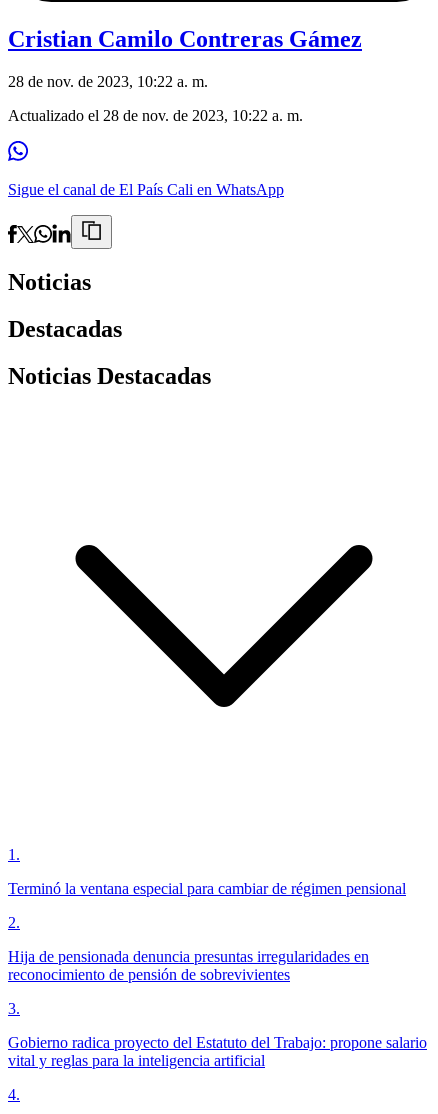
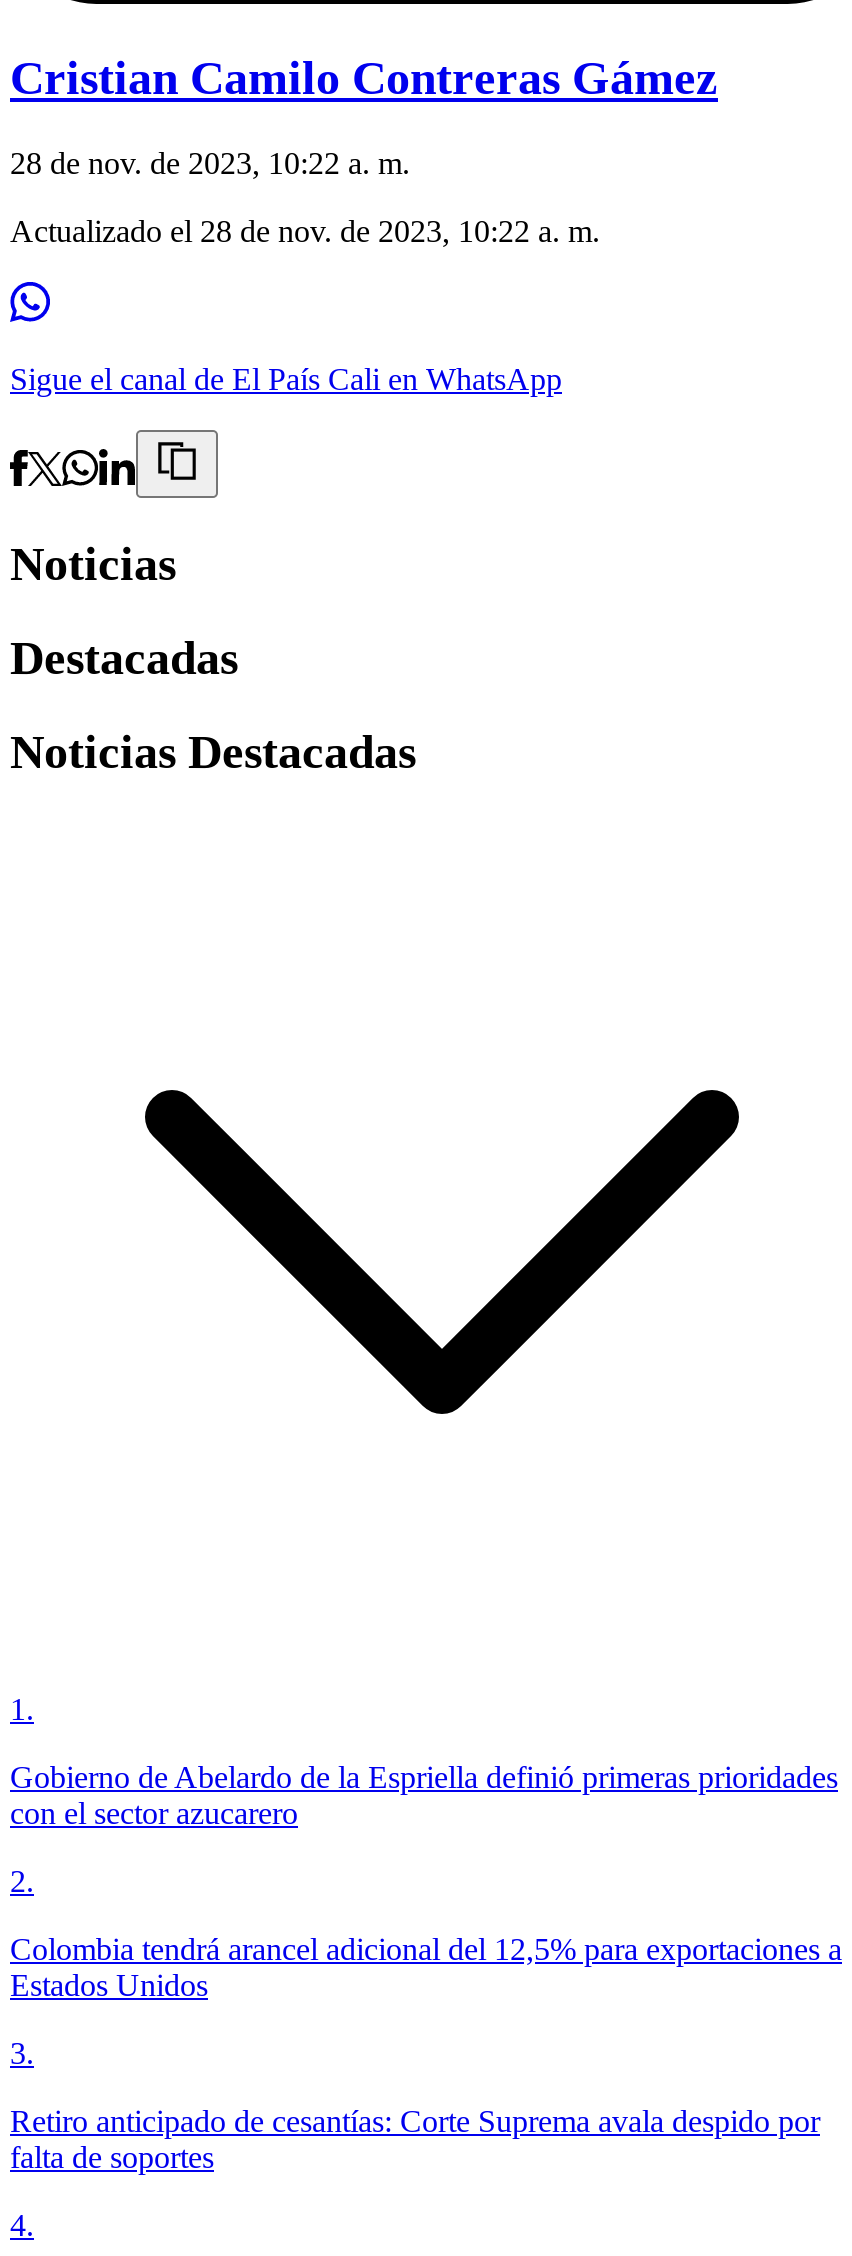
- Terminó la ventana especial para cambiar de régimen pensional
+ Gobierno de Abelardo de la Espriella definió primeras prioridades
+ con el sector azucarero

- Hija de pensionada denuncia presuntas irregularidades en
- reconocimiento de pensión de sobrevivientes
+ Colombia tendrá arancel adicional del 12,5% para exportaciones a
+ Estados Unidos

- Gobierno radica proyecto del Estatuto del Trabajo: propone salario
- vital y reglas para la inteligencia artificial
+ Retiro anticipado de cesantías: Corte Suprema avala despido por
+ falta de soportes
